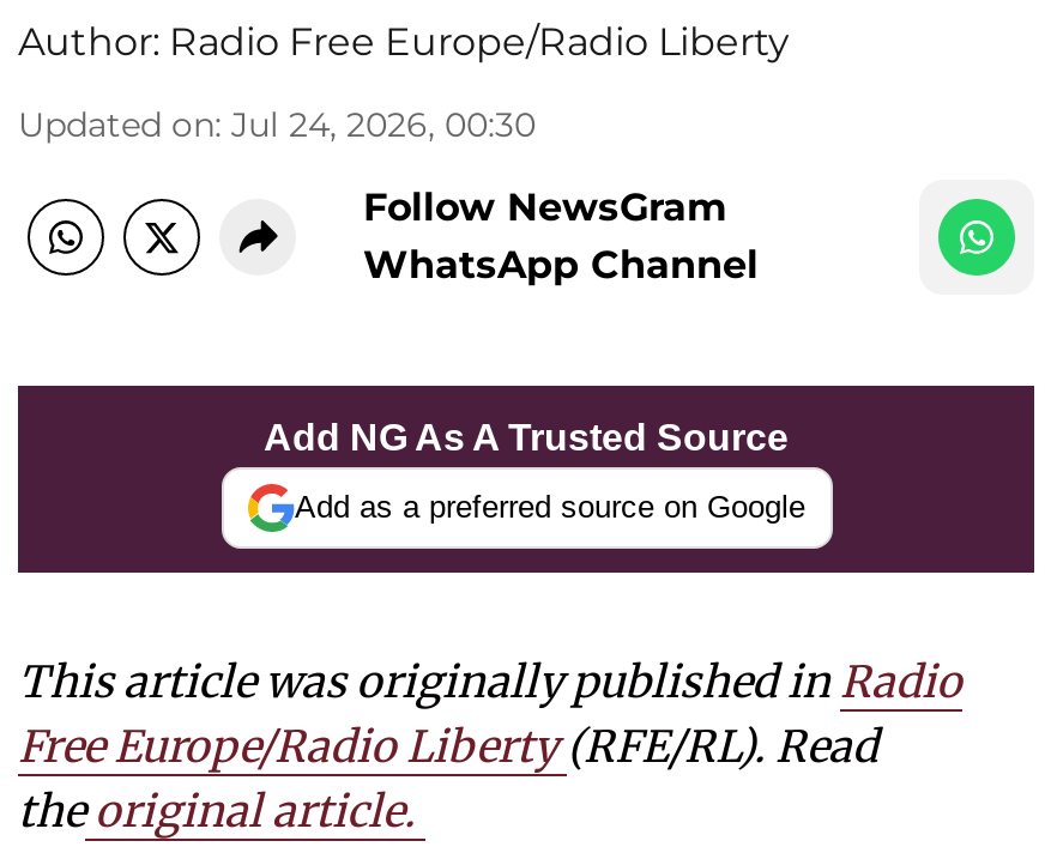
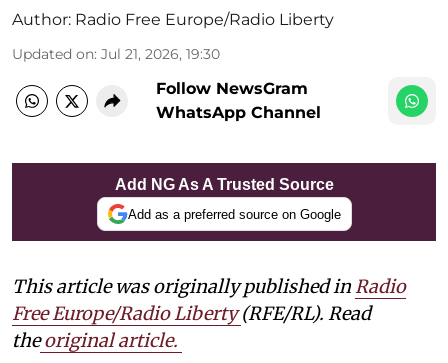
- Updated on: Jul 24, 2026, 00:30
+ Updated on: Jul 21, 2026, 19:30
